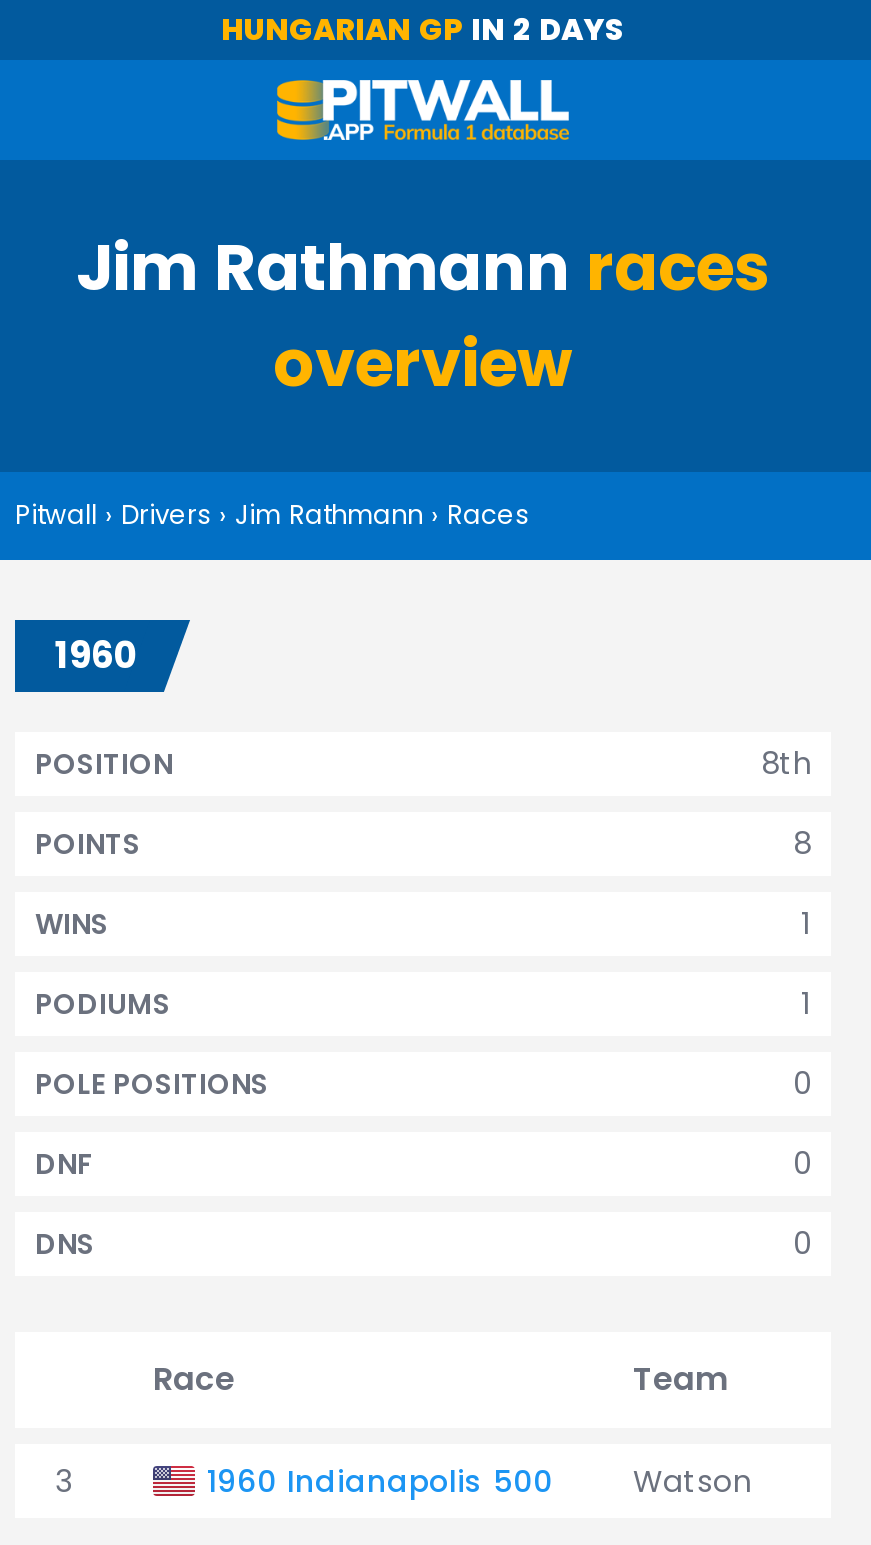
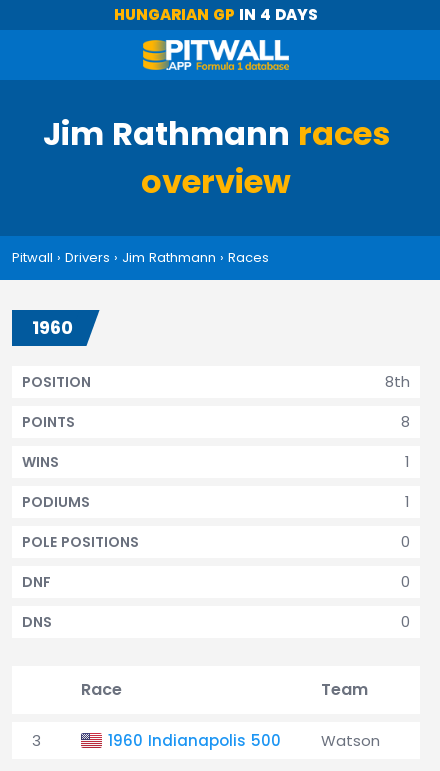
- HUNGARIAN GP IN 2 DAYS
+ HUNGARIAN GP IN 4 DAYS
